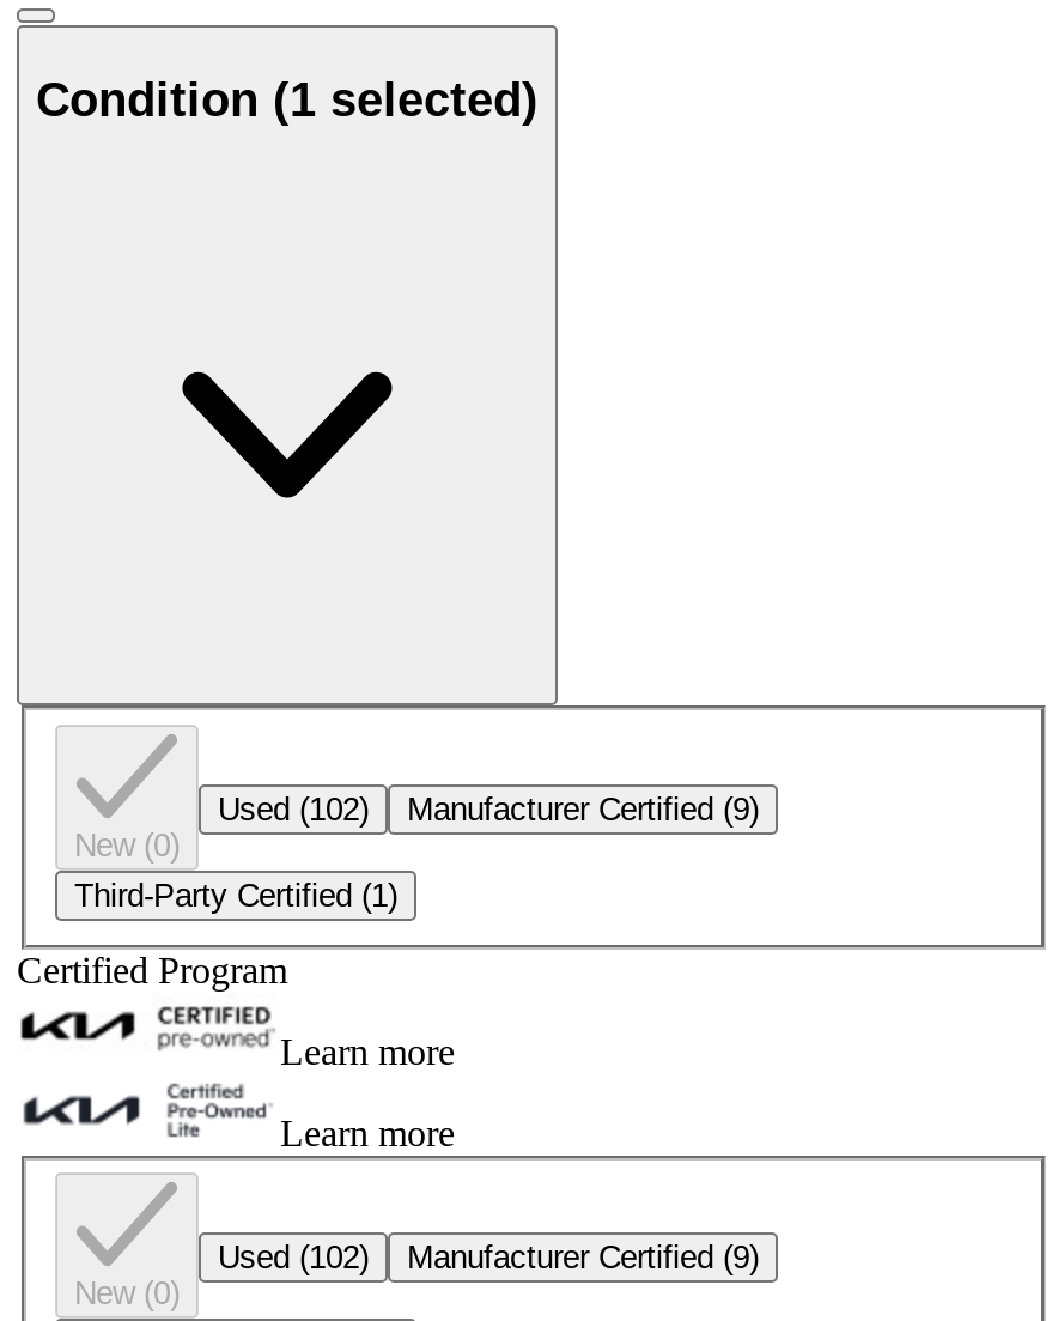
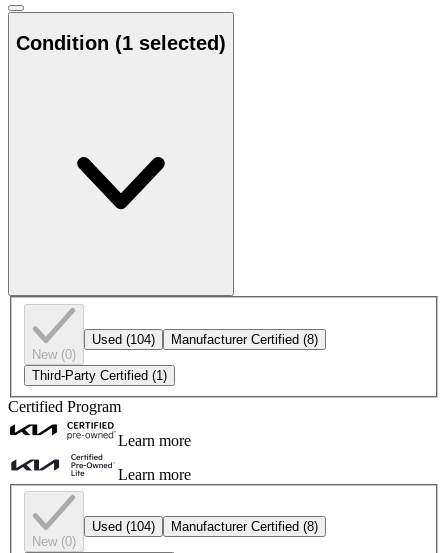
- Used (102)
+ Used (104)

- Manufacturer Certified (9)
+ Manufacturer Certified (8)

- Used (102)
+ Used (104)

- Manufacturer Certified (9)
+ Manufacturer Certified (8)
